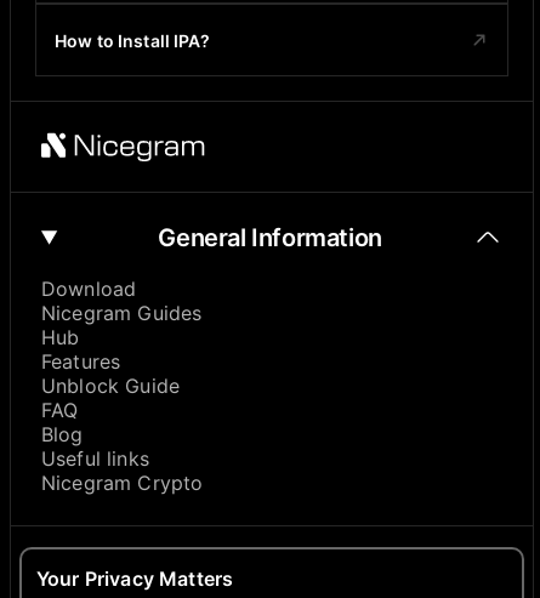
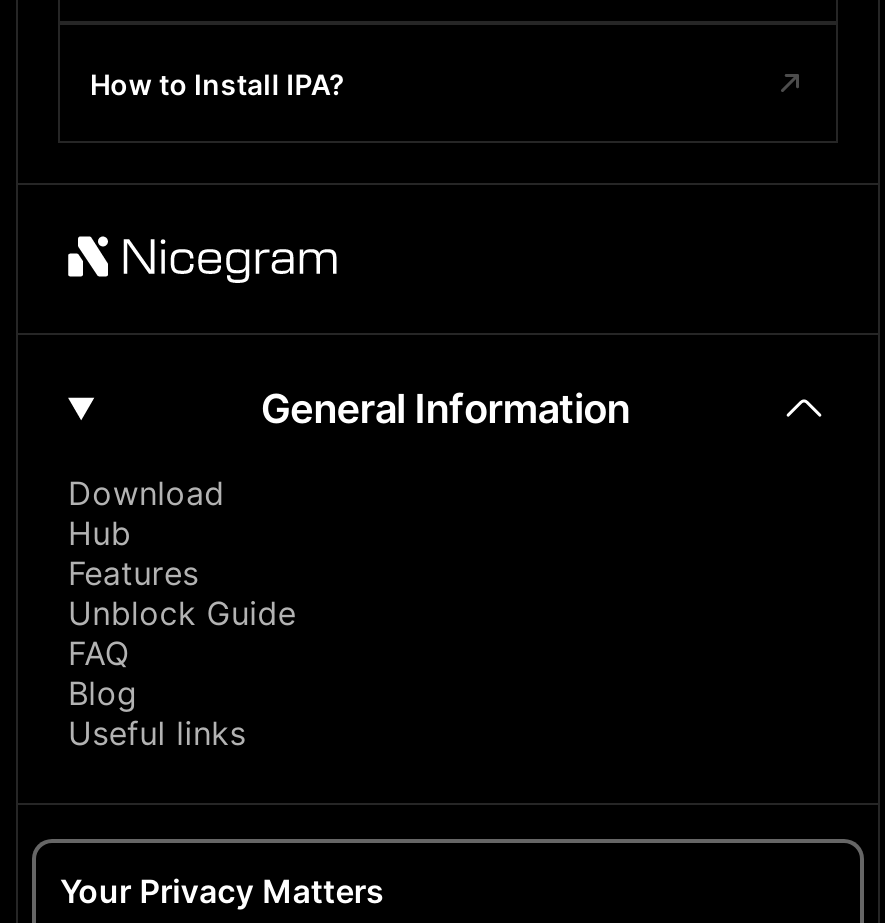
- Nicegram Guides

- Nicegram Crypto
